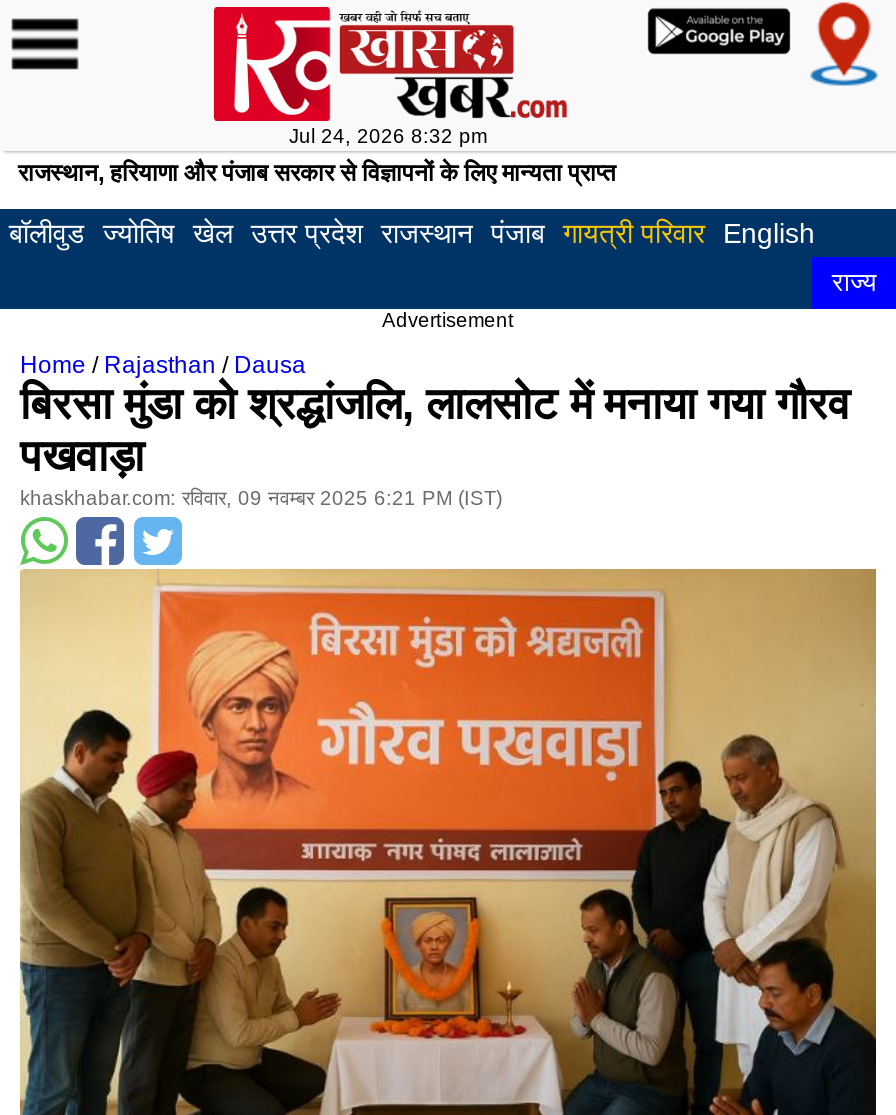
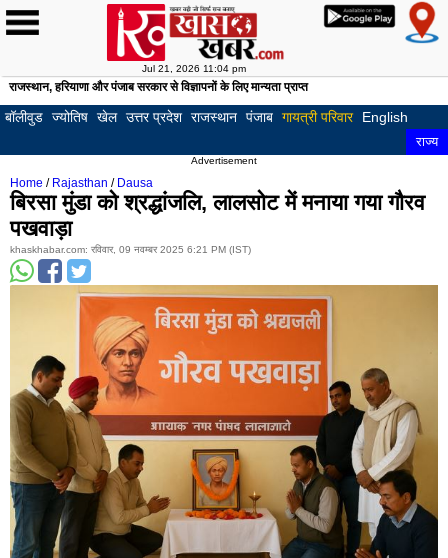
- Jul 24, 2026 8:32 pm
+ Jul 21, 2026 11:04 pm
